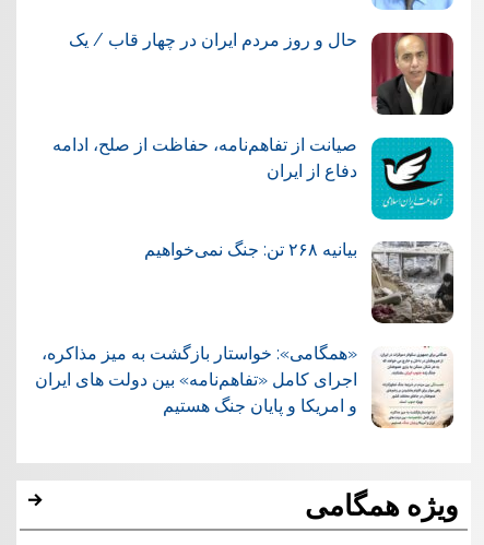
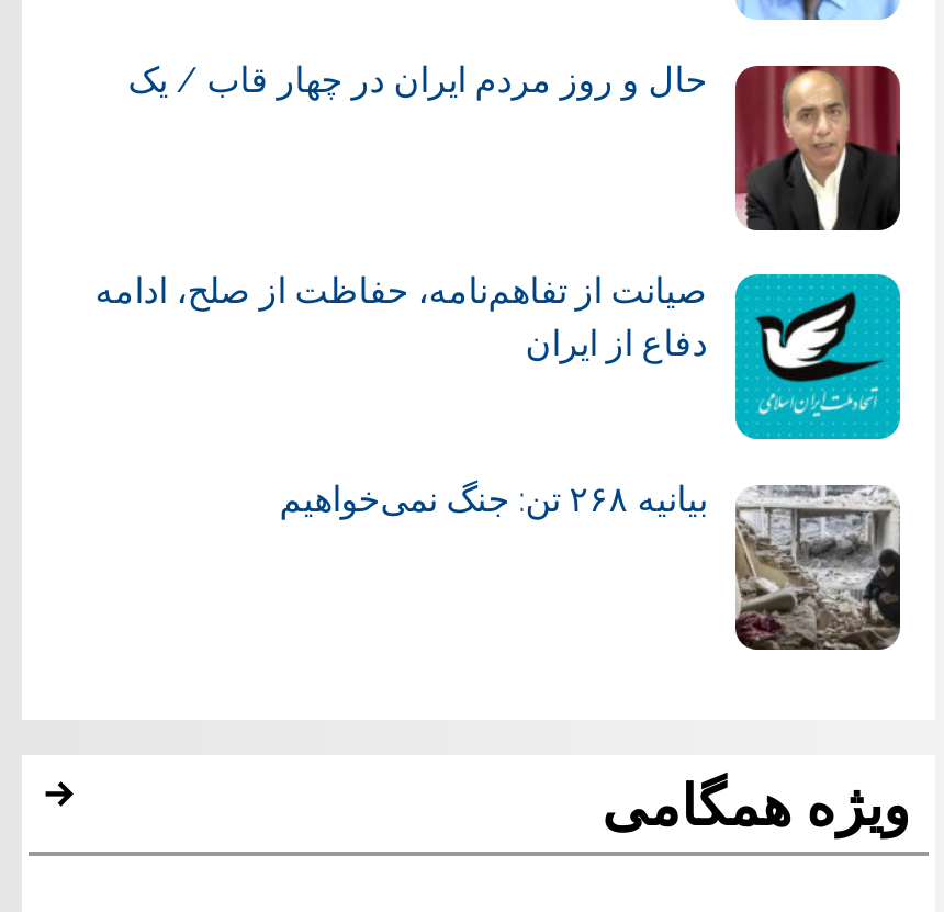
- [image]
- «همگامی»: خواستار بازگشت به میز مذاکره،
- اجرای کامل «تفاهم‌نامه» بین دولت های ایران
- و امریکا و پایان جنگ هستیم
